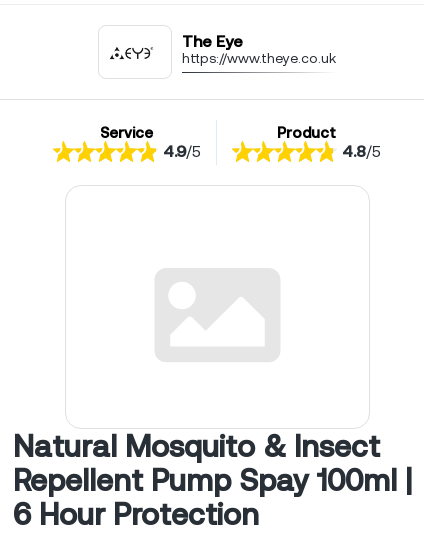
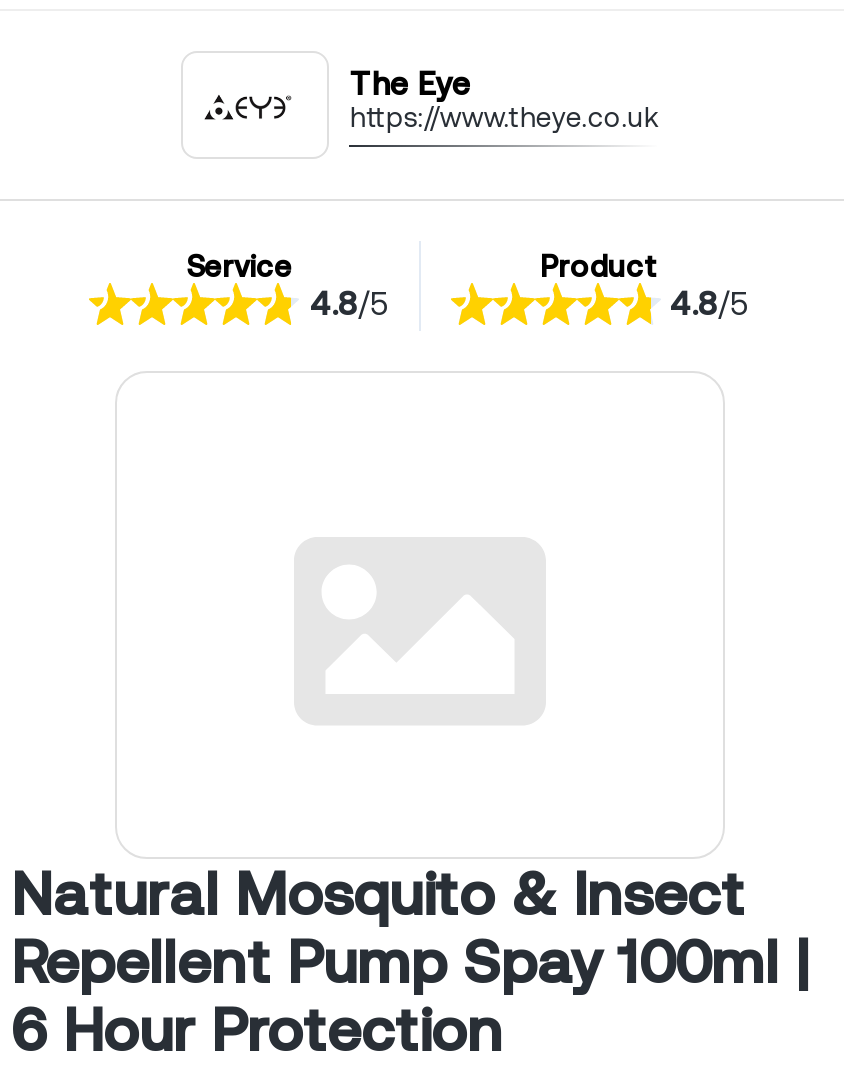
- 4.9/5
+ 4.8/5
